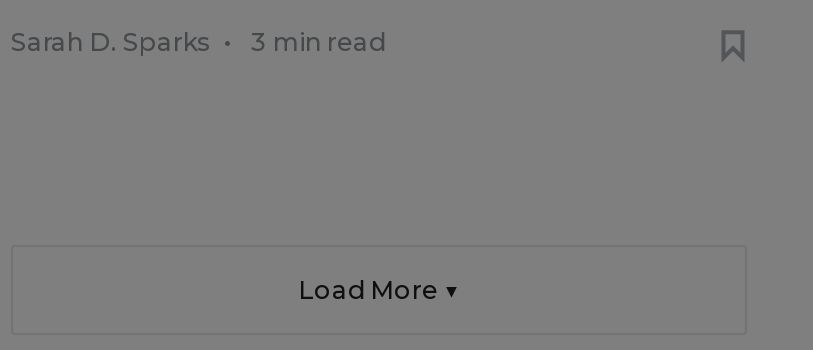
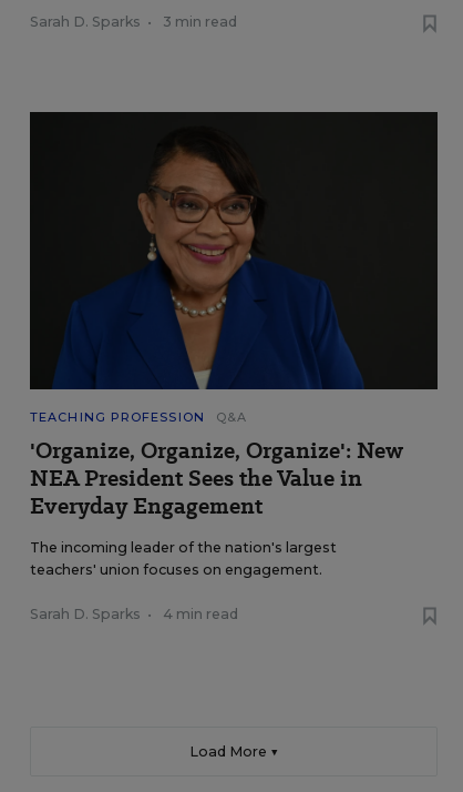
+ [image]
+ TEACHING PROFESSION
+ Q&A
+ 'Organize, Organize, Organize': New
+ NEA President Sees the Value in
+ Everyday Engagement
+ The incoming leader of the nation's largest
+ teachers' union focuses on engagement.
+ Sarah D. Sparks •
+ 4 min read
